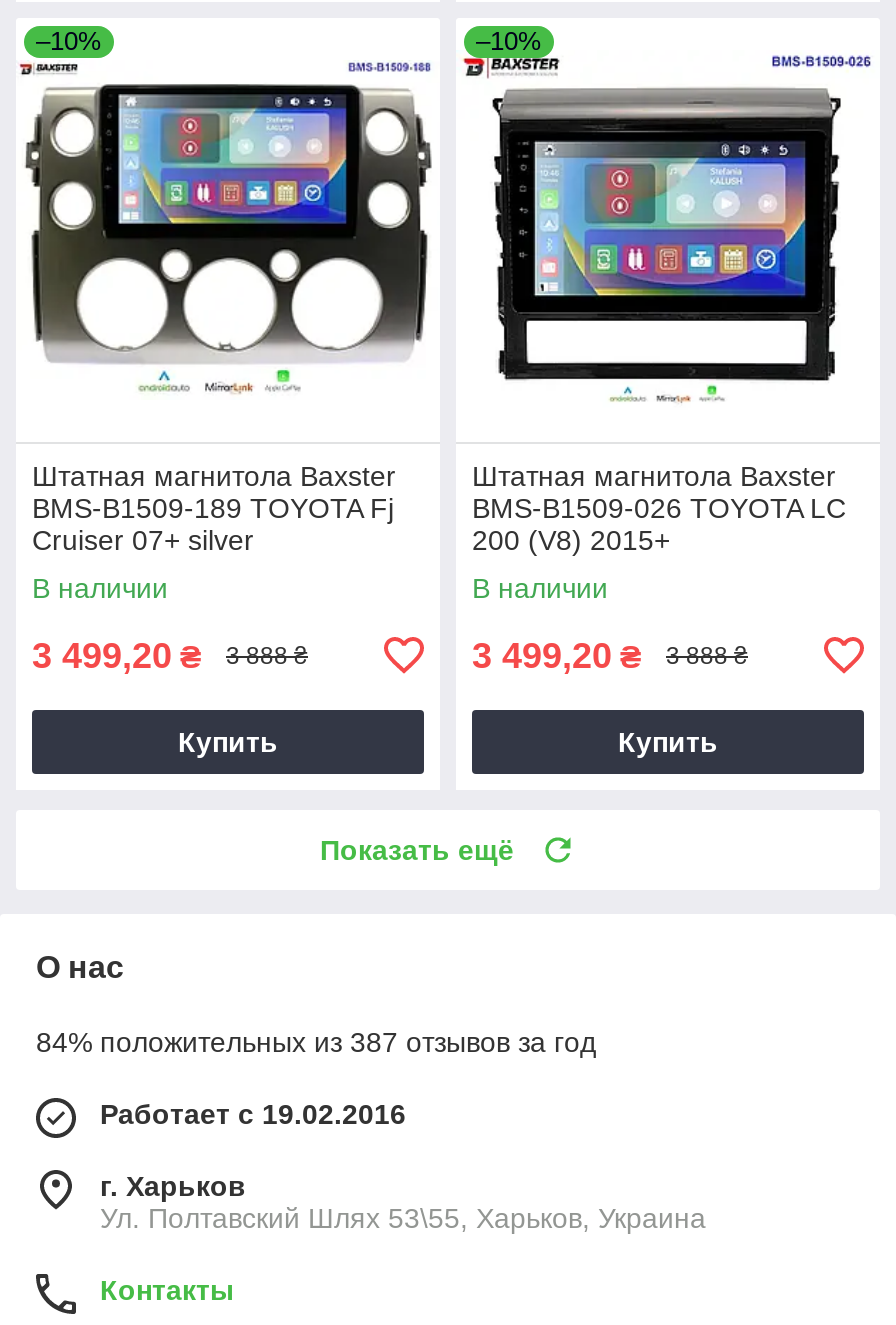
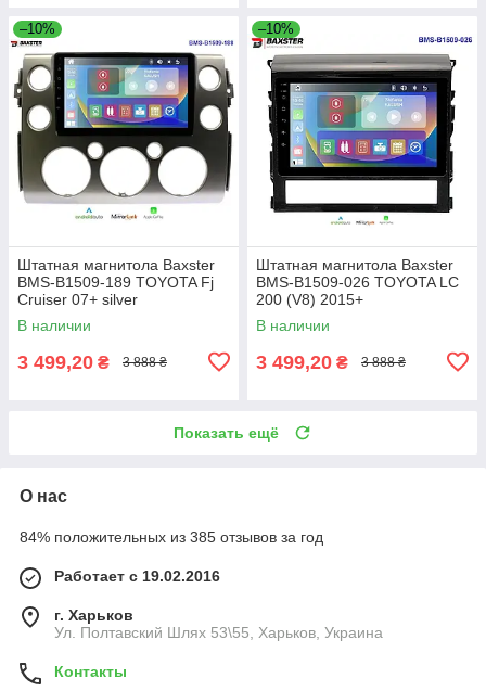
- Купить

- Купить

- 84% положительных из 387 отзывов за год
+ 84% положительных из 385 отзывов за год
